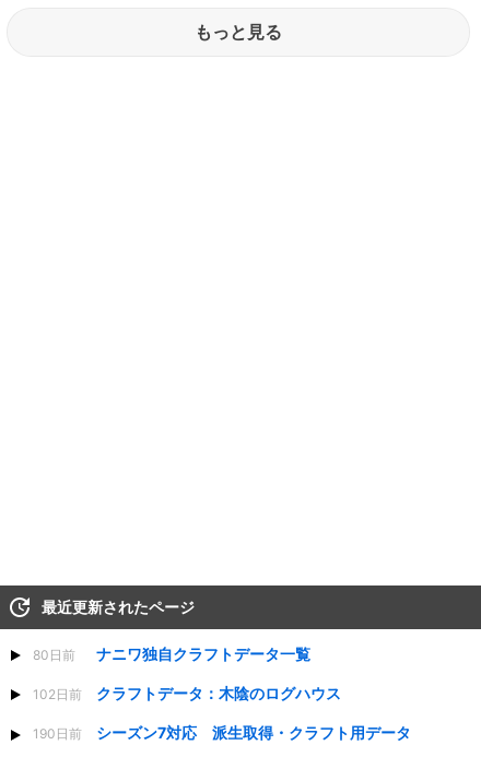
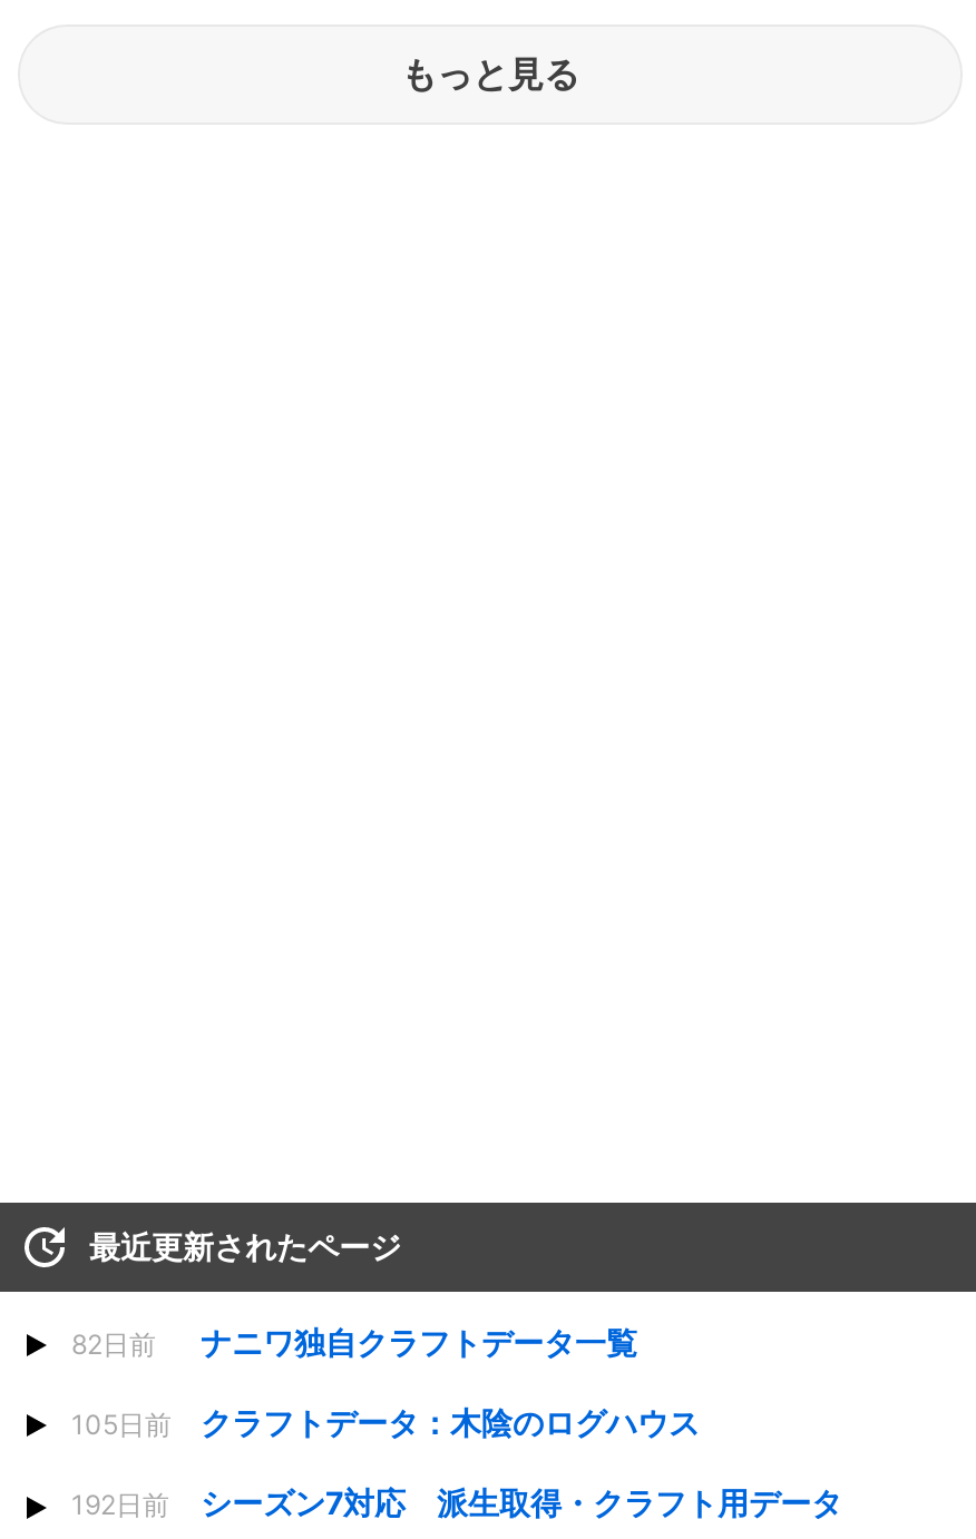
- 80日前 ナニワ独自クラフトデータ一覧
+ 82日前 ナニワ独自クラフトデータ一覧

- 102日前 クラフトデータ：木陰のログハウス
+ 105日前 クラフトデータ：木陰のログハウス

- 190日前 シーズン7対応 派生取得・クラフト用データ
+ 192日前 シーズン7対応 派生取得・クラフト用データ
